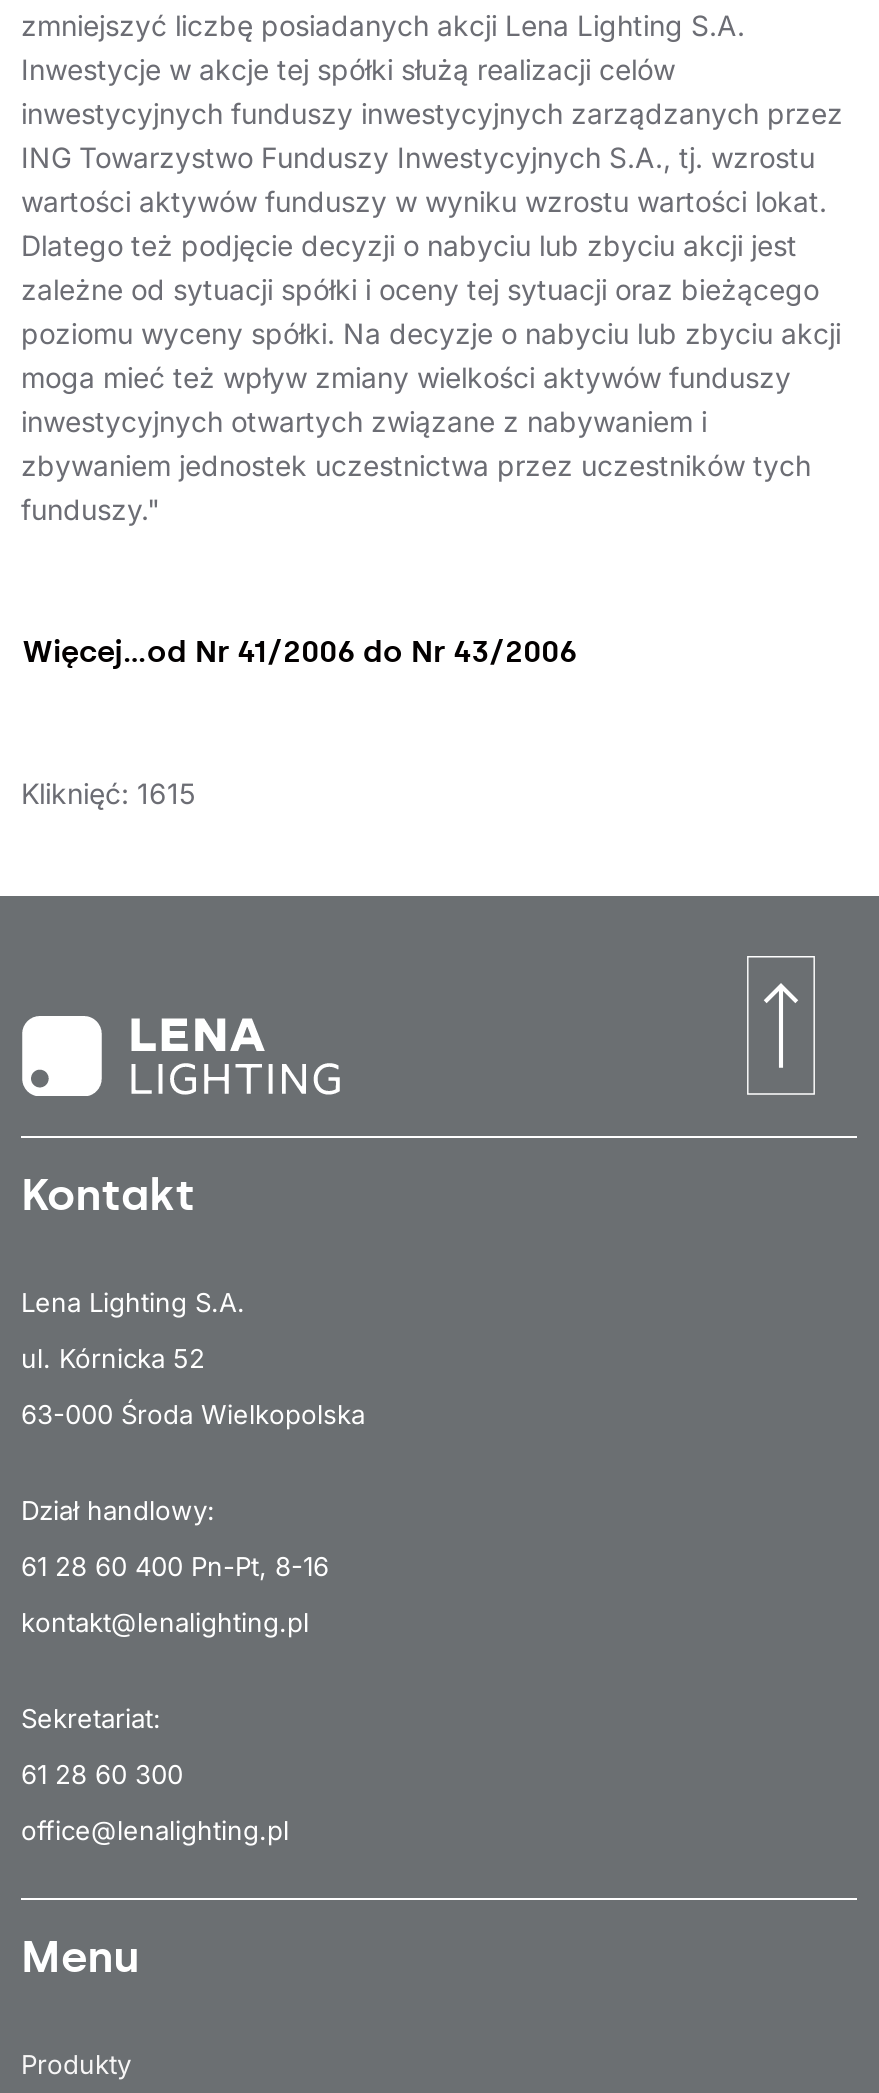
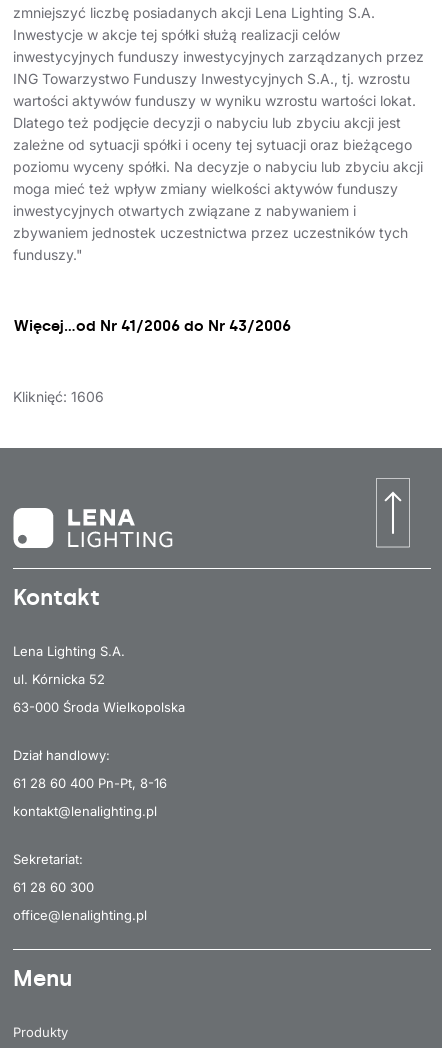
- Kliknięć: 1615
+ Kliknięć: 1606
